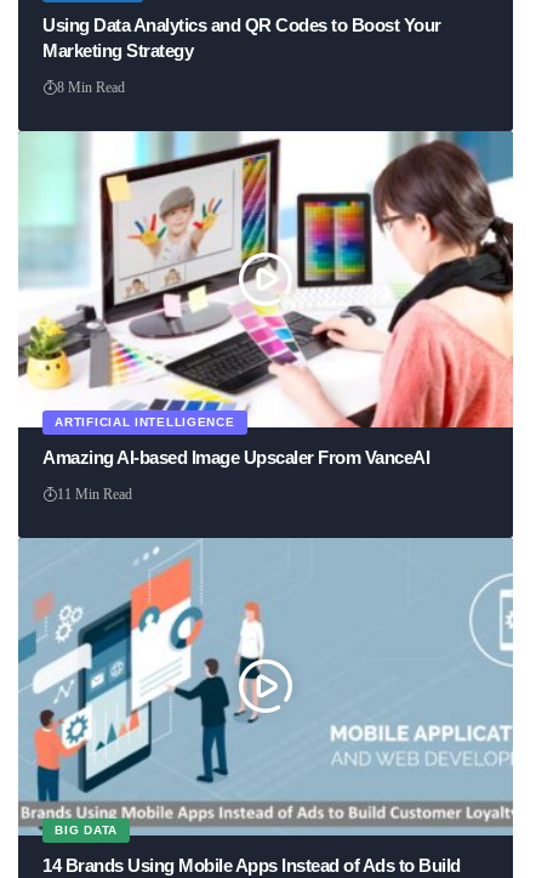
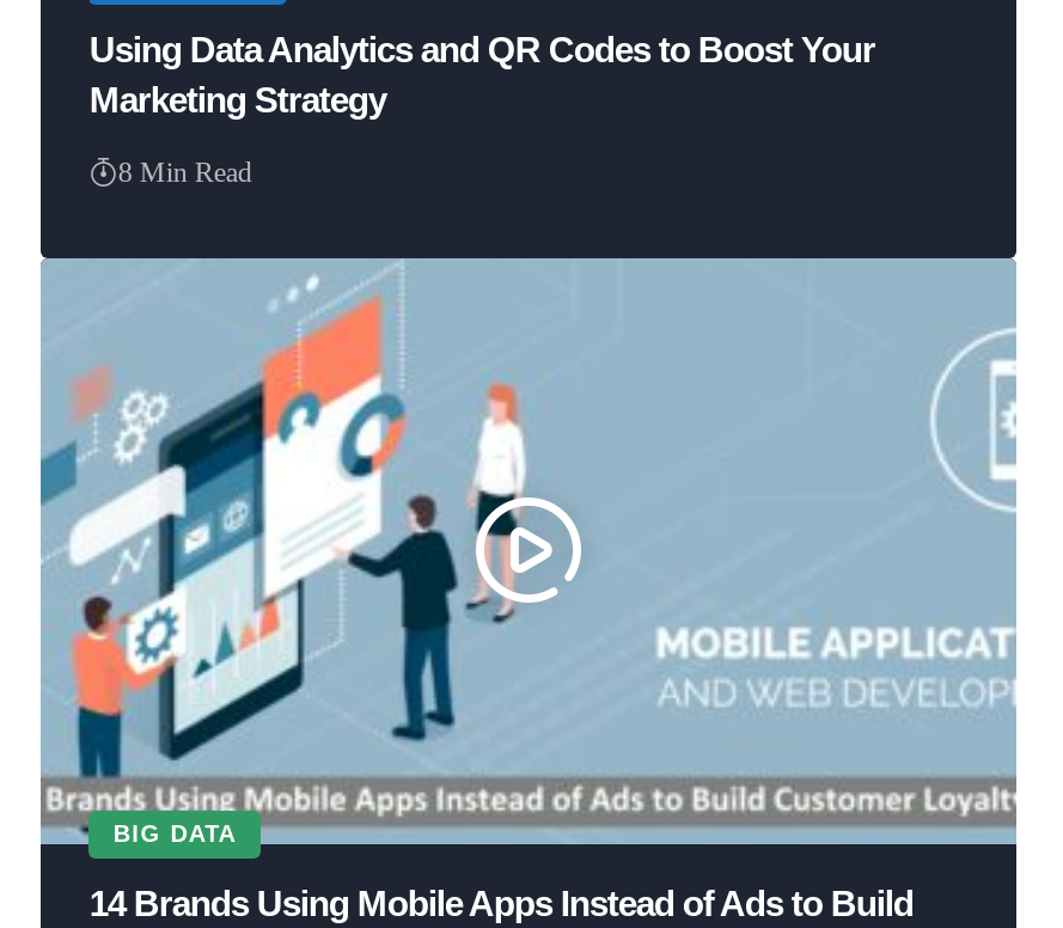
- [image]
- ARTIFICIAL INTELLIGENCE
- Amazing AI-based Image Upscaler From VanceAI
- 11 Min Read
